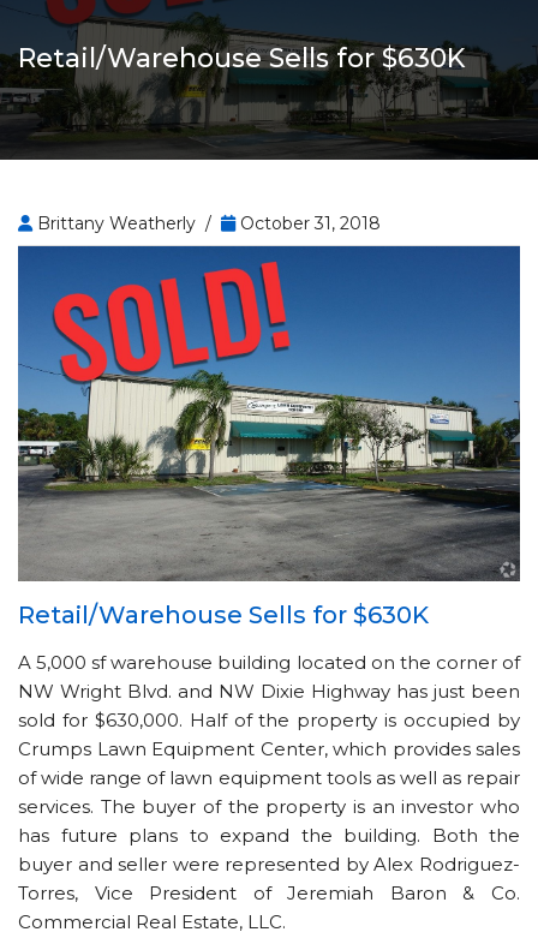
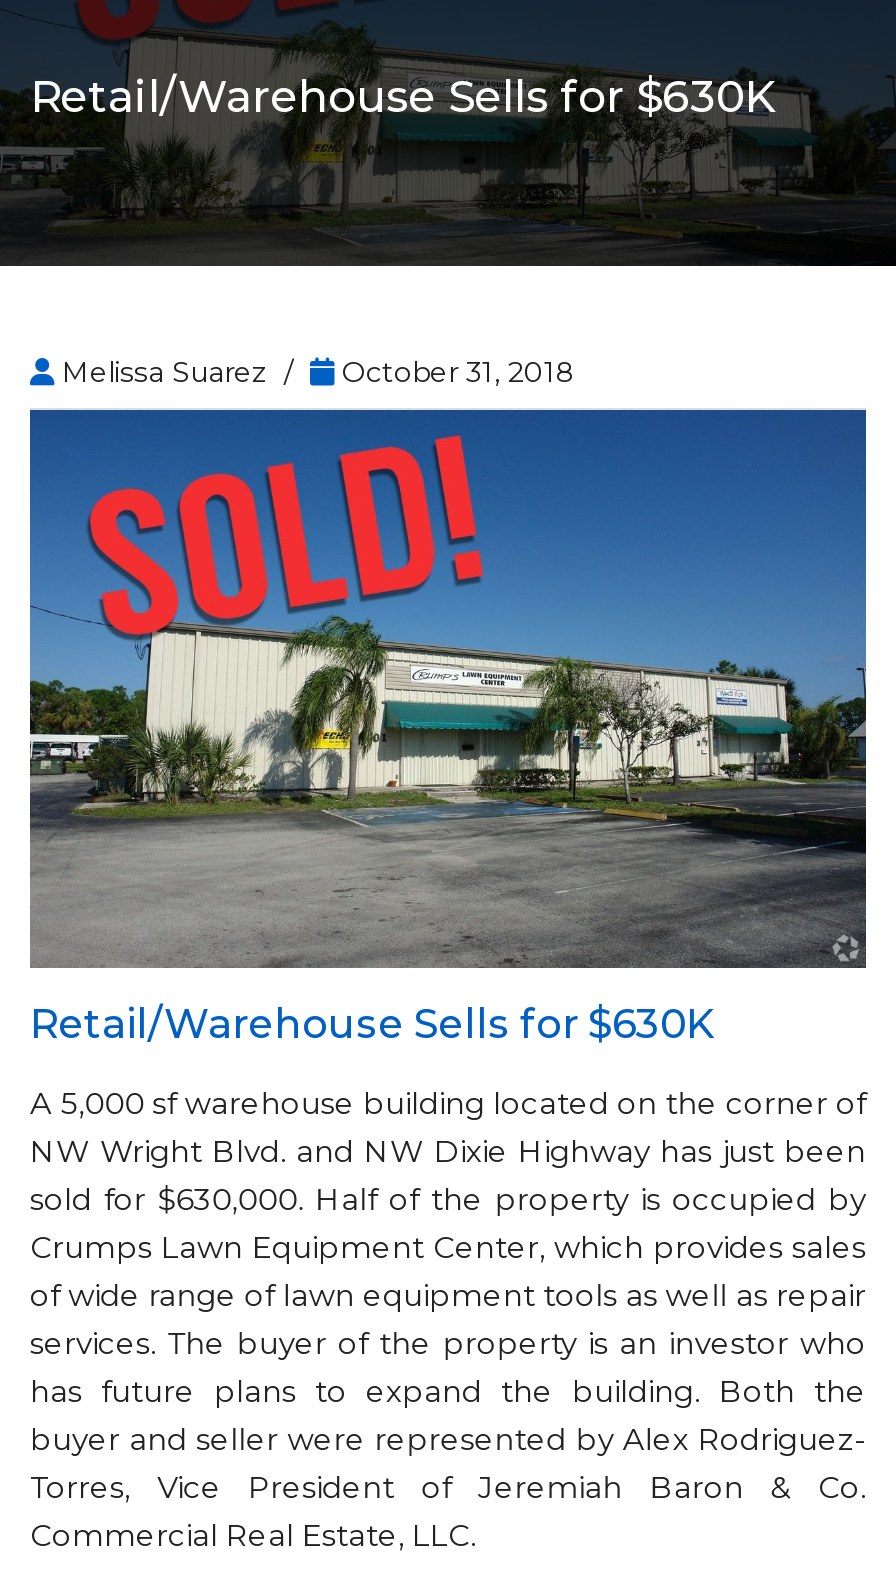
- Brittany Weatherly /
+ Melissa Suarez /
